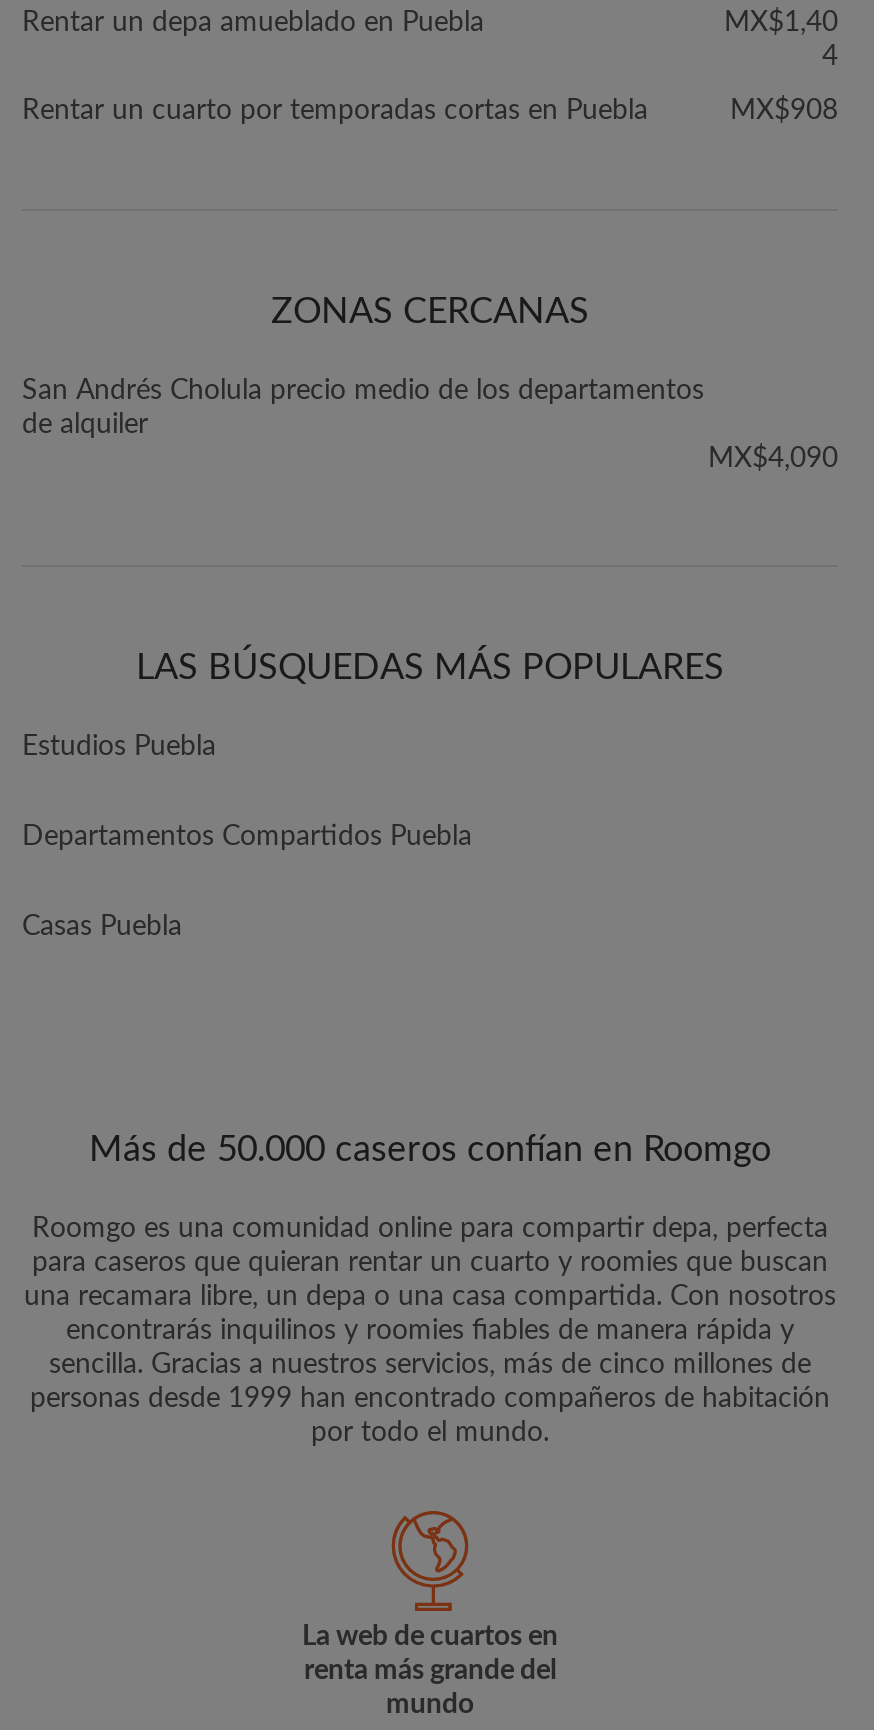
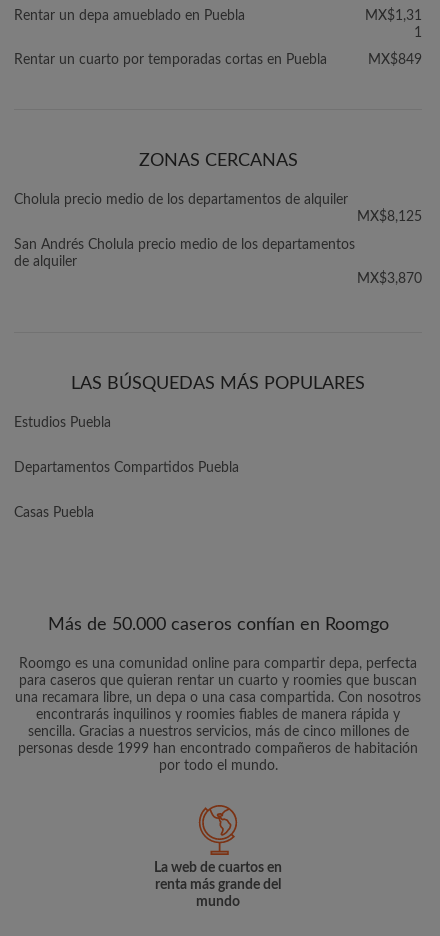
- MX$1,40
- 4
+ MX$1,31
+ 1

- MX$908
+ MX$849

+ Cholula precio medio de los departamentos de alquiler
+ MX$8,125

- MX$4,090
+ MX$3,870
